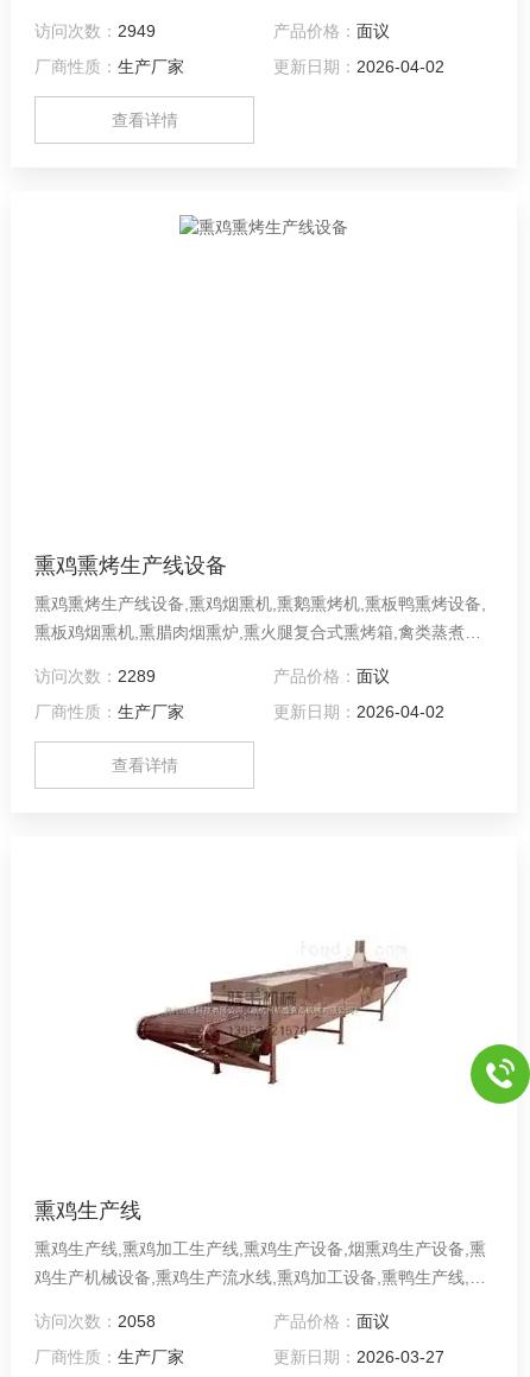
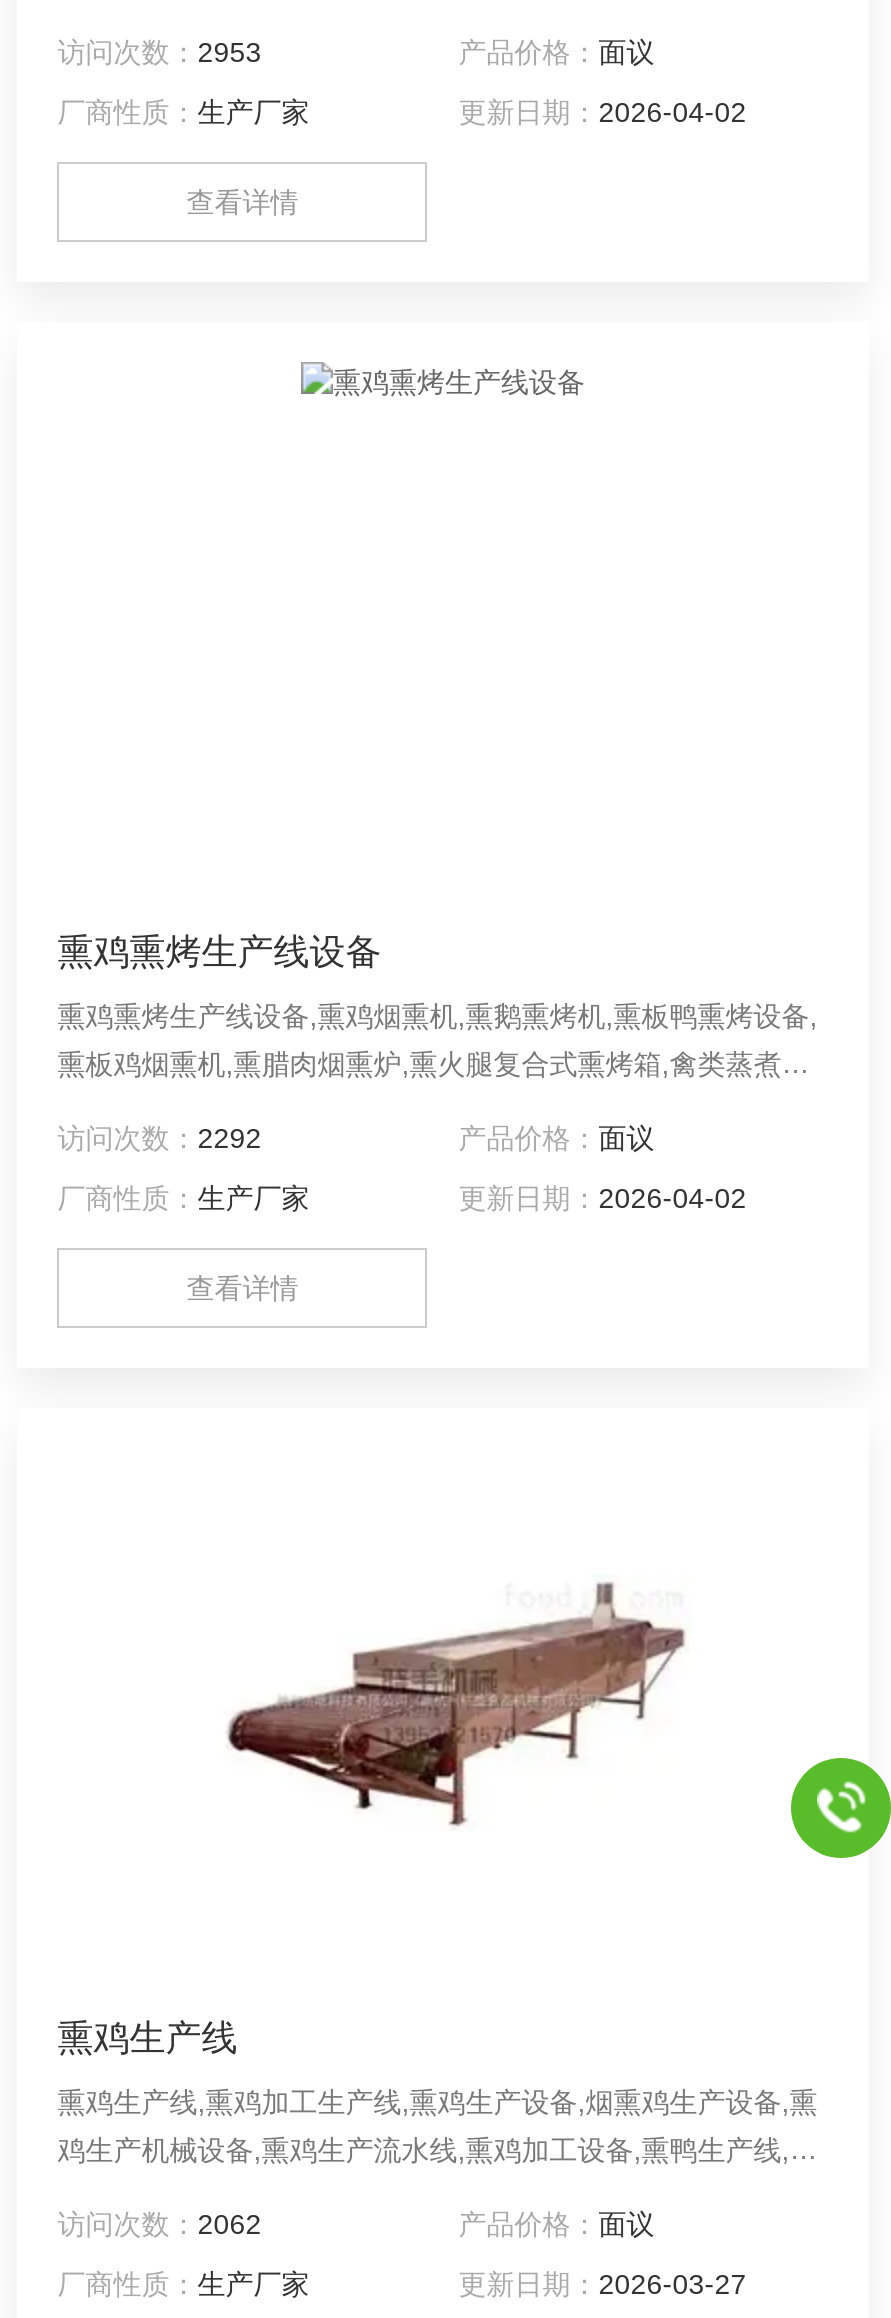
- 访问次数：2949
+ 访问次数：2953

- 访问次数：2289
+ 访问次数：2292

- 访问次数：2058
+ 访问次数：2062
